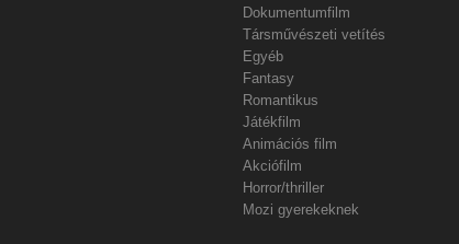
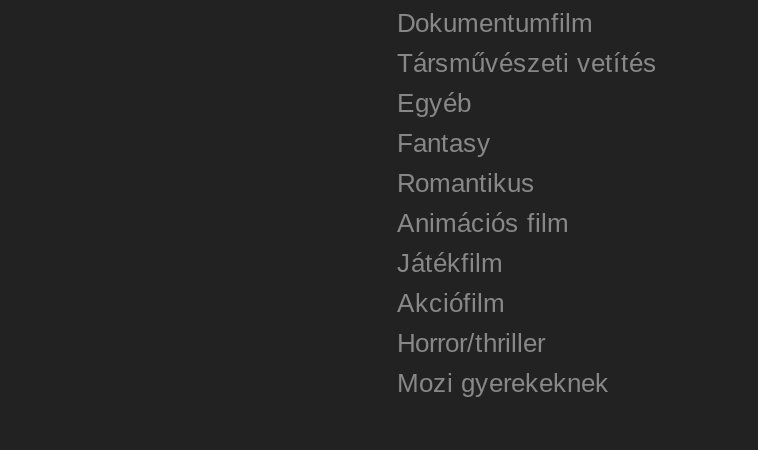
moved down: Játékfilm

moved up: Animációs film
